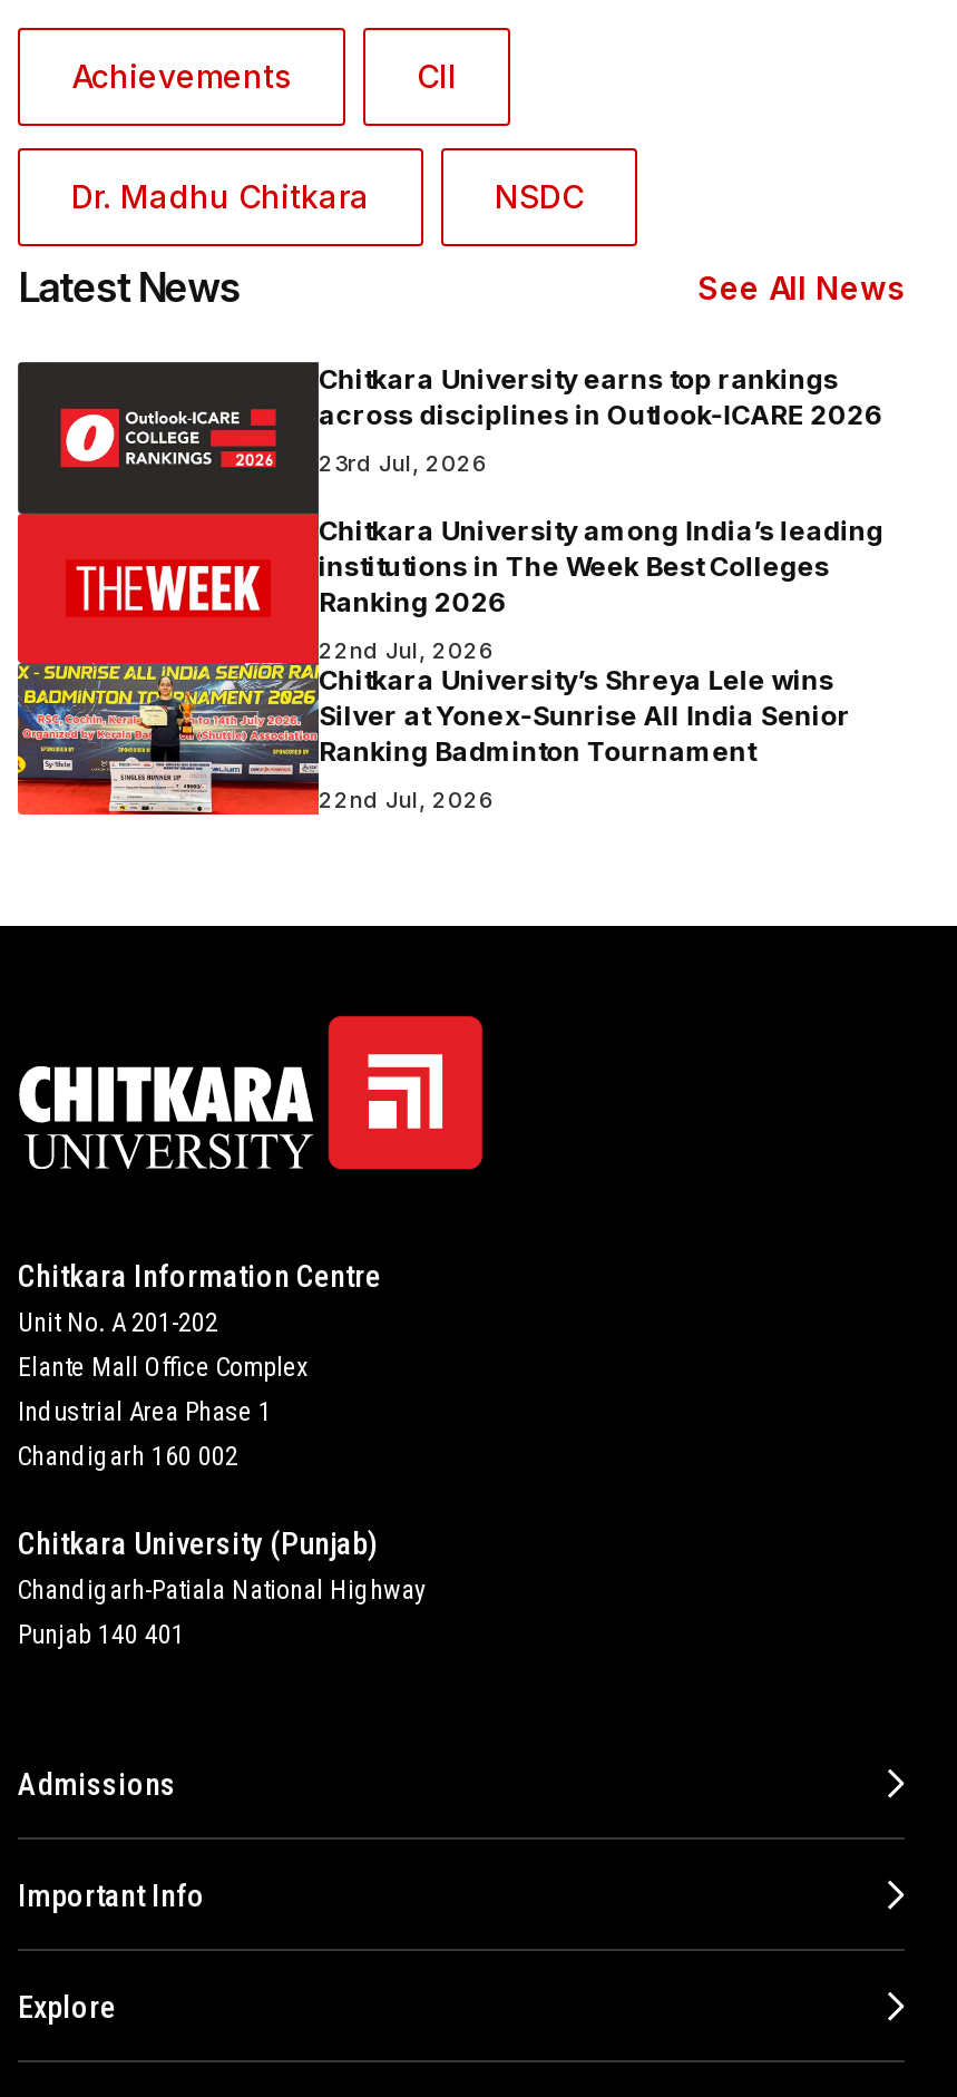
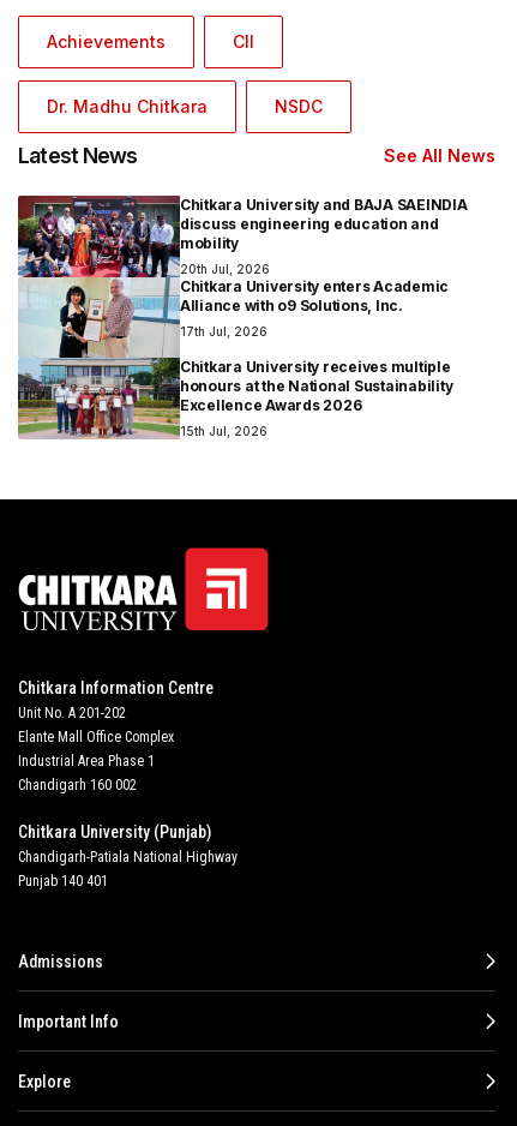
- [image]
- Chitkara University earns top rankings
- across disciplines in Outlook-ICARE 2026
+ [image]
+ Chitkara University and BAJA SAEINDIA
+ discuss engineering education and
+ mobility

- 23rd Jul, 2026
+ 20th Jul, 2026
+ Chitkara University enters Academic
+ Alliance with o9 Solutions, Inc.

- Chitkara University among India’s leading
- institutions in The Week Best Colleges
- Ranking 2026
+ 17th Jul, 2026

- 22nd Jul, 2026
- Chitkara University’s Shreya Lele wins
- Silver at Yonex-Sunrise All India Senior
- Ranking Badminton Tournament
+ Chitkara University receives multiple
+ honours at the National Sustainability
+ Excellence Awards 2026

- 22nd Jul, 2026
+ 15th Jul, 2026
